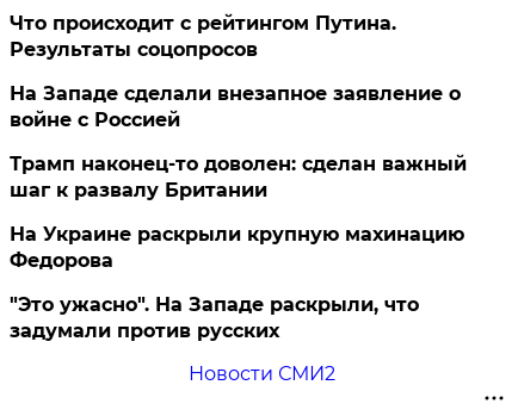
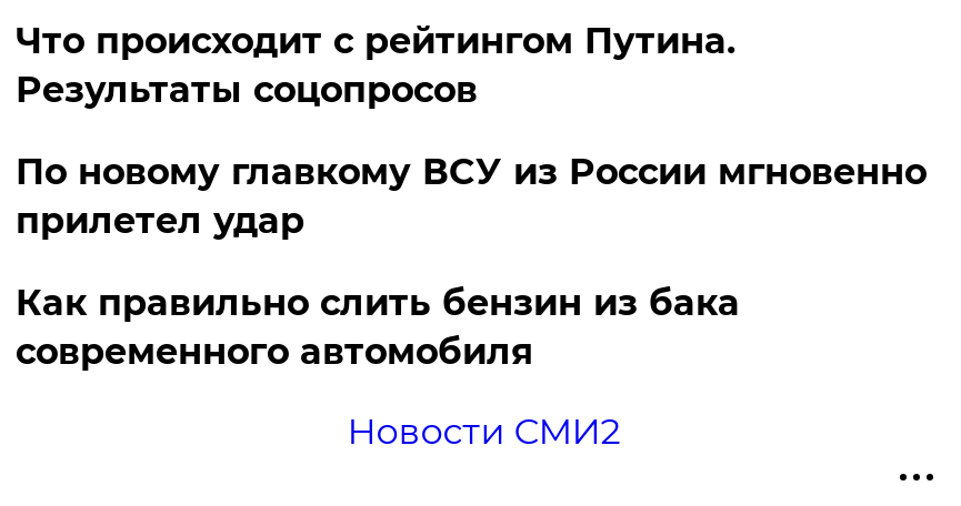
- На Западе сделали внезапное заявление о
- войне с Россией
- Трамп наконец-то доволен: сделан важный
- шаг к развалу Британии
- На Украине раскрыли крупную махинацию
- Федорова
- "Это ужасно". На Западе раскрыли, что
- задумали против русских
+ По новому главкому ВСУ из России мгновенно
+ прилетел удар
+ Как правильно слить бензин из бака
+ современного автомобиля
